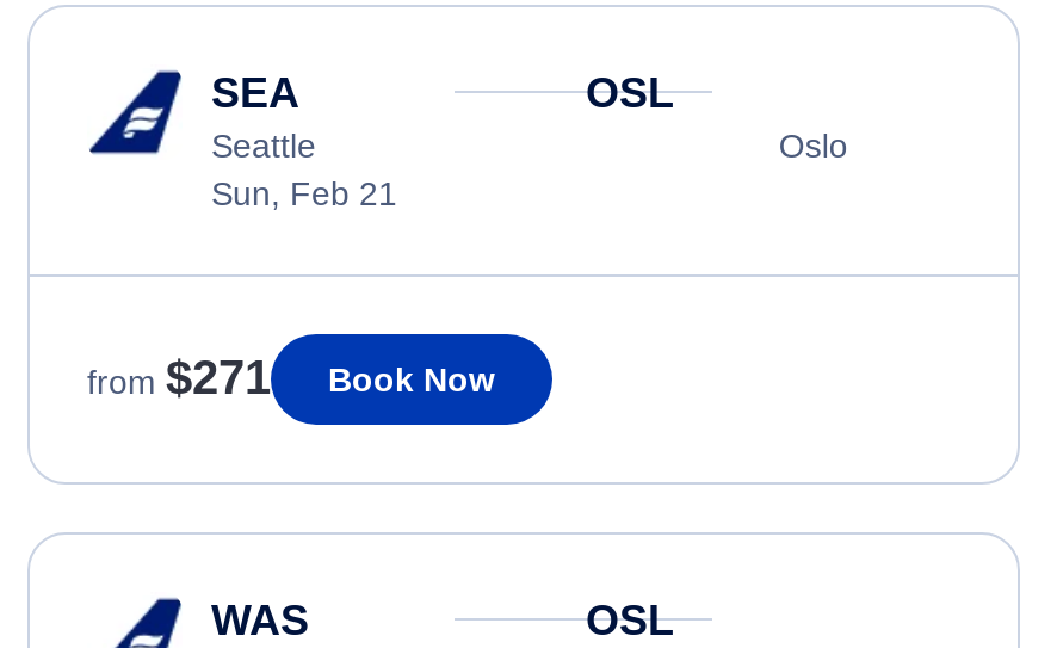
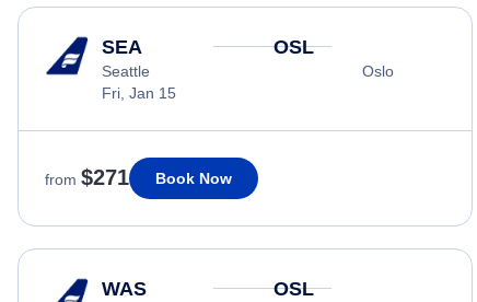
- Sun, Feb 21
+ Fri, Jan 15
